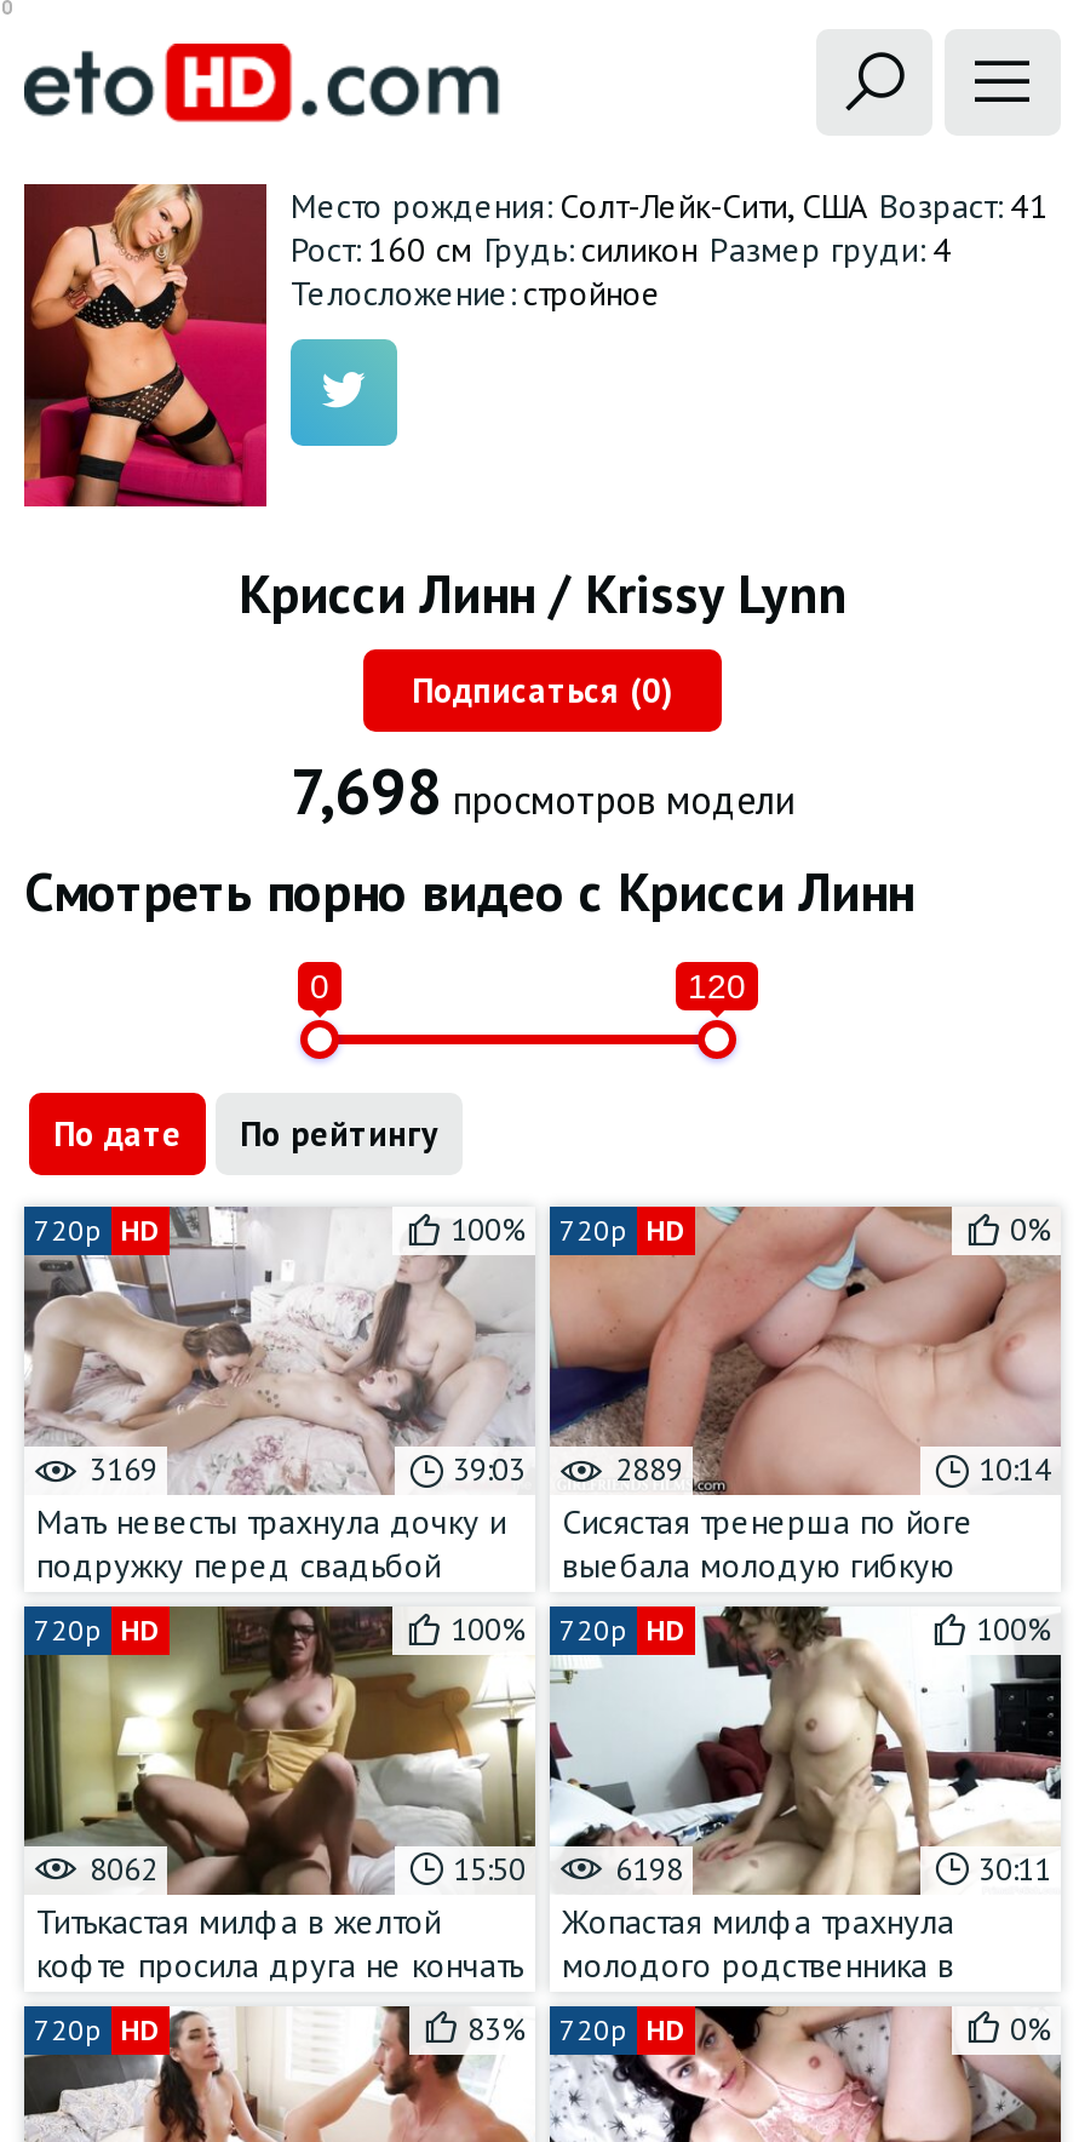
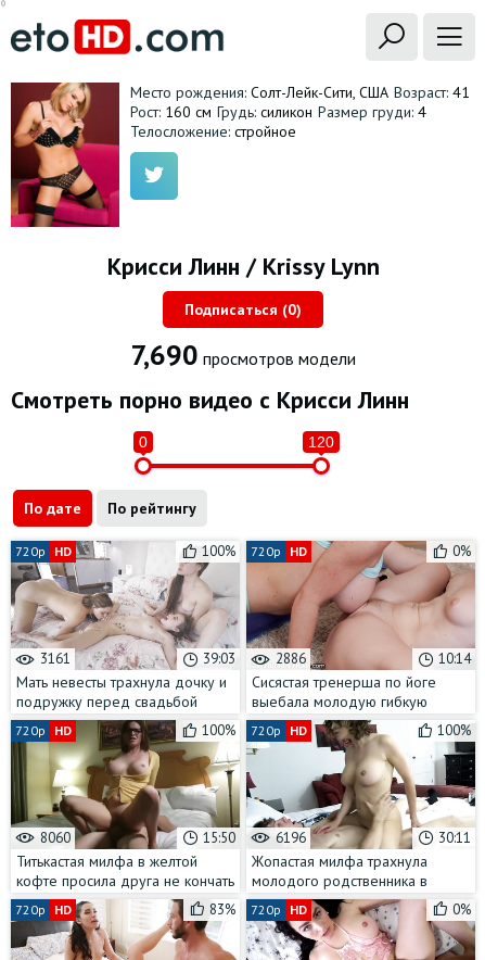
- 7,698 просмотров модели
+ 7,690 просмотров модели

- 3169
+ 3161

- 39:03 2889
+ 39:03 2886

- 8062
+ 8060

- 15:50 6198
+ 15:50 6196
